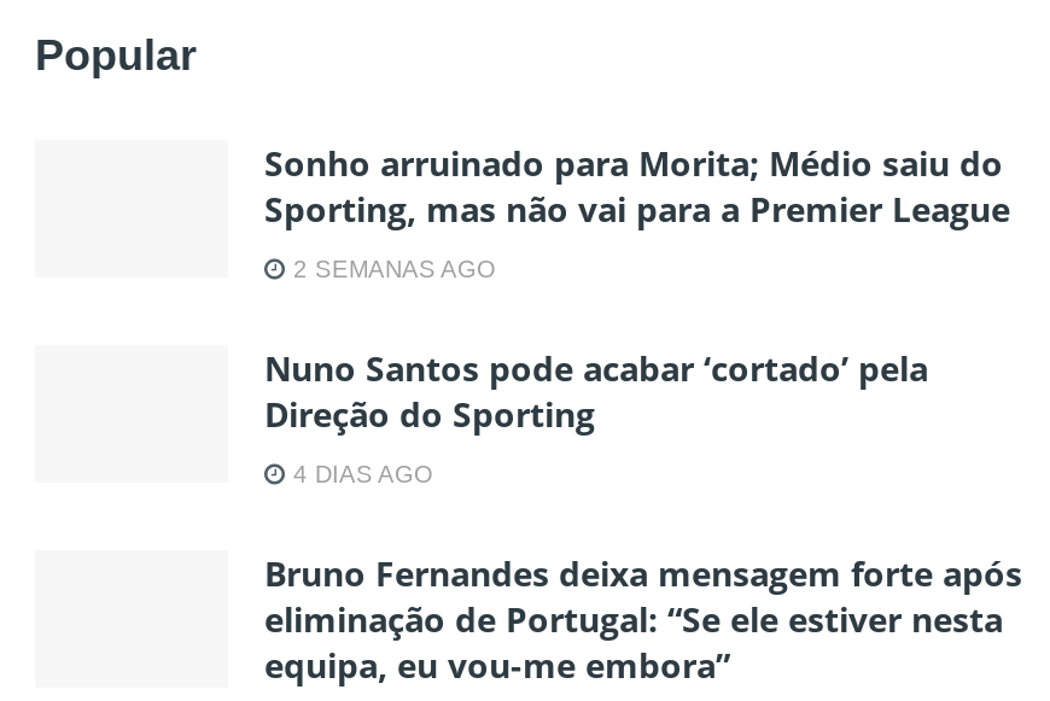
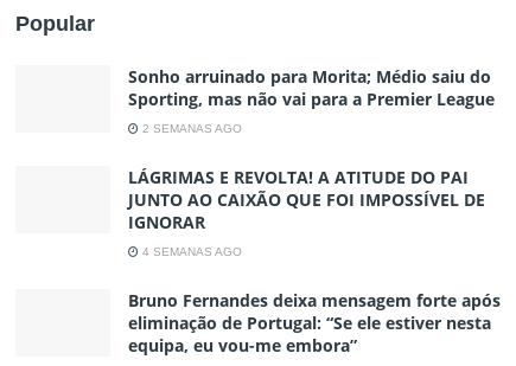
- Nuno Santos pode acabar ‘cortado’ pela
- Direção do Sporting
+ LÁGRIMAS E REVOLTA! A ATITUDE DO PAI
+ JUNTO AO CAIXÃO QUE FOI IMPOSSÍVEL DE
+ IGNORAR

- 4 DIAS AGO
+ 4 SEMANAS AGO
